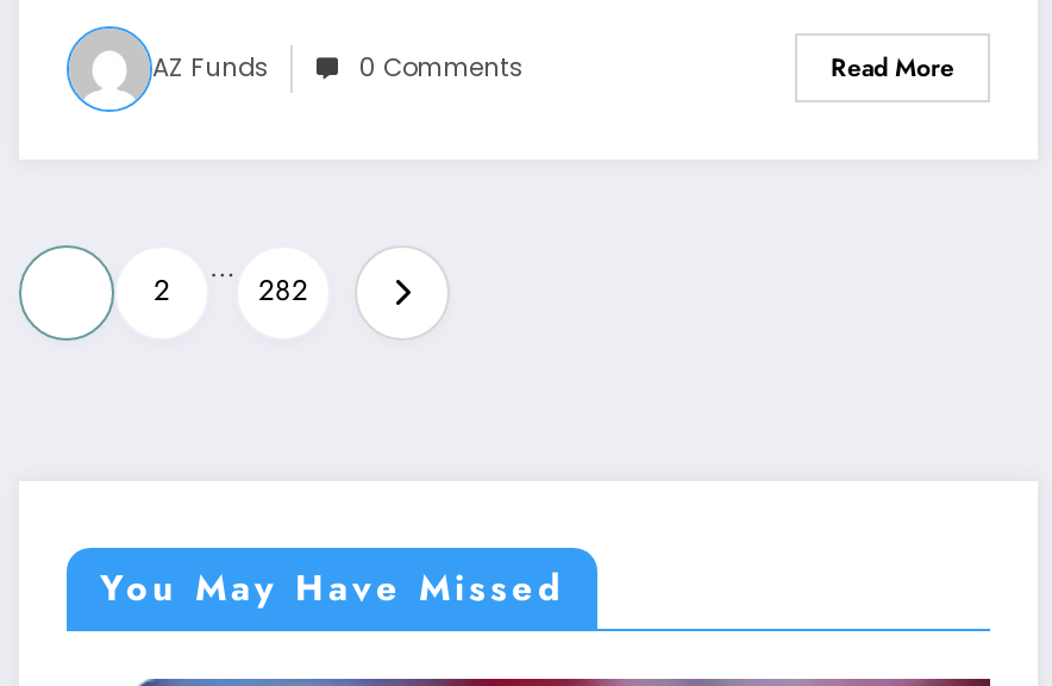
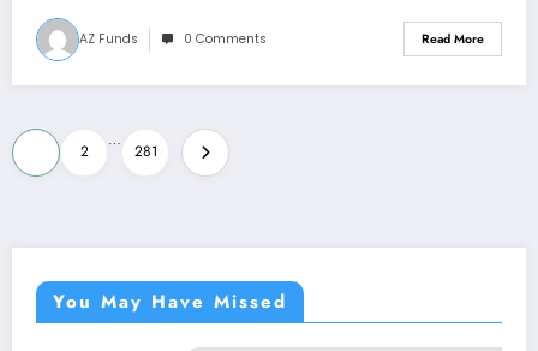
- 282
+ 281
